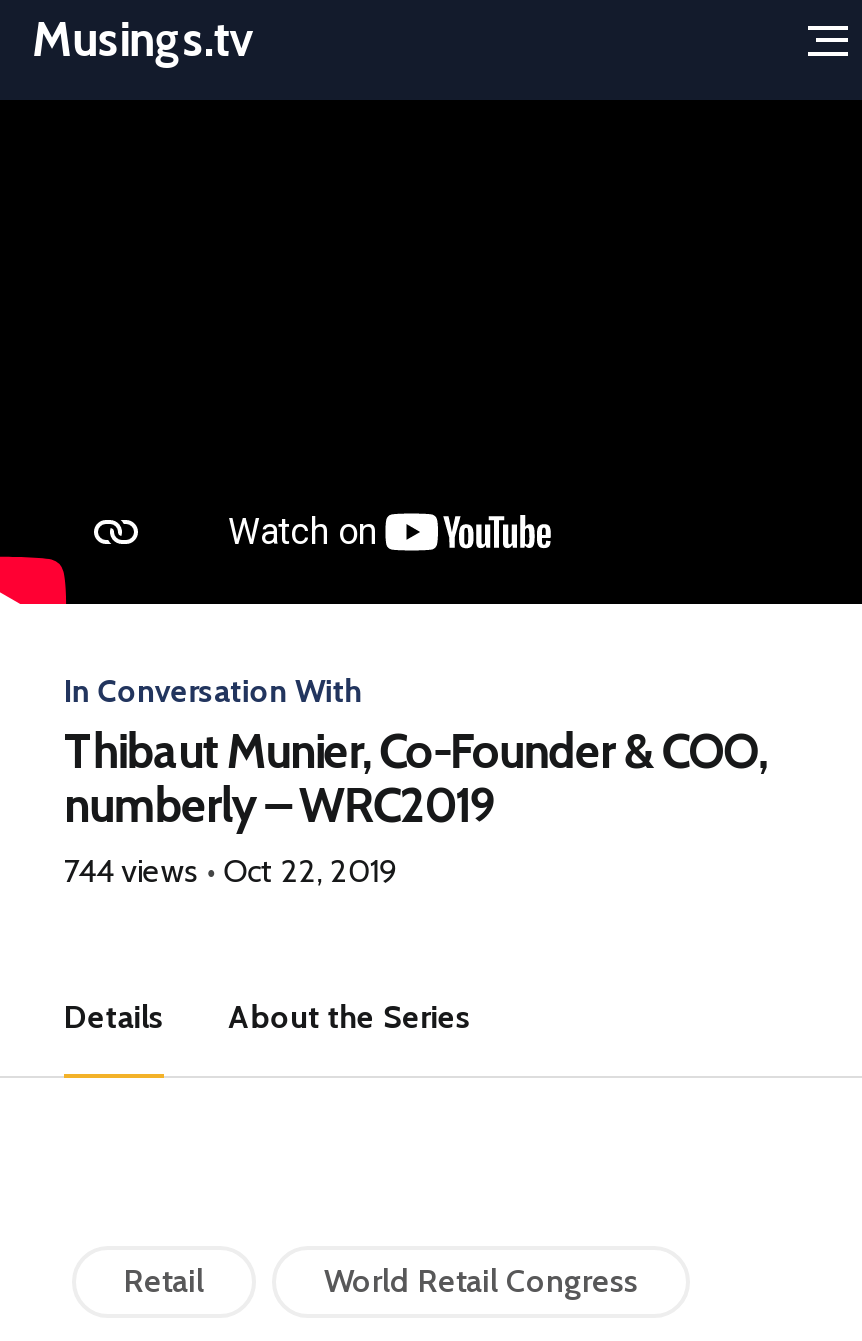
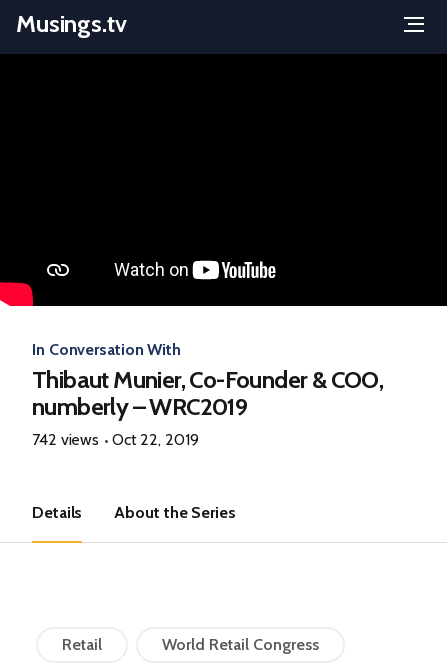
- 744 views Oct 22, 2019
+ 742 views Oct 22, 2019
